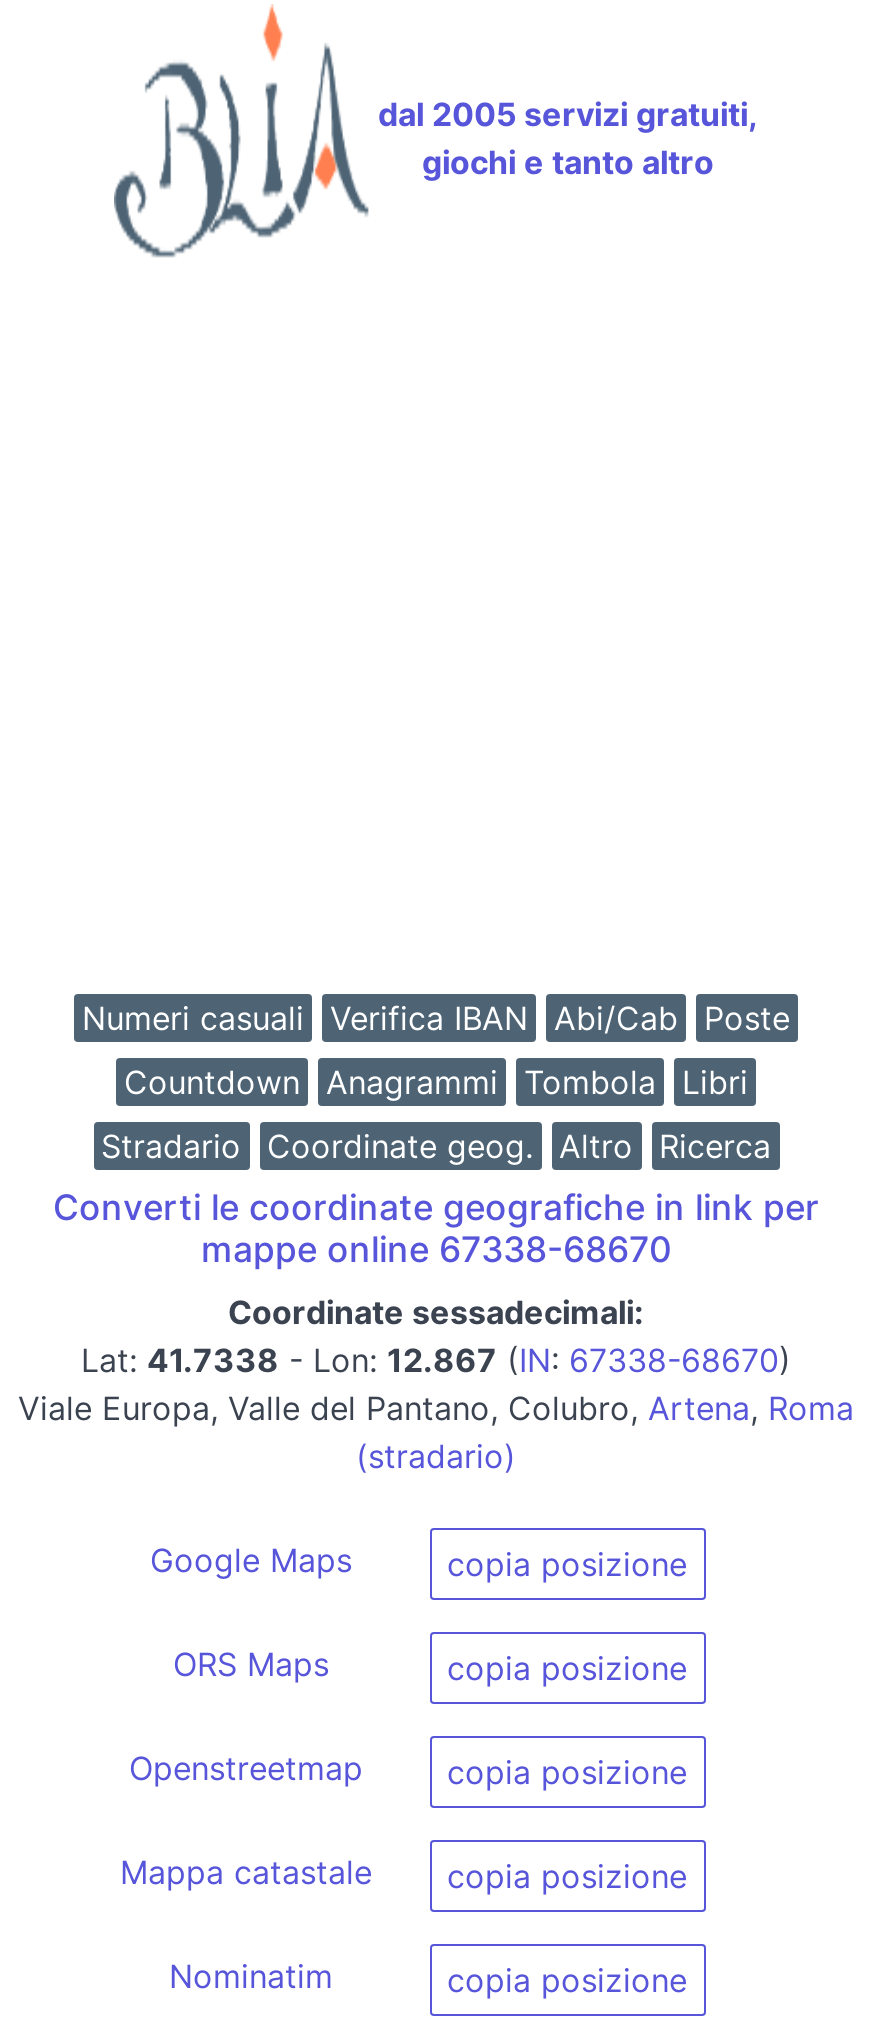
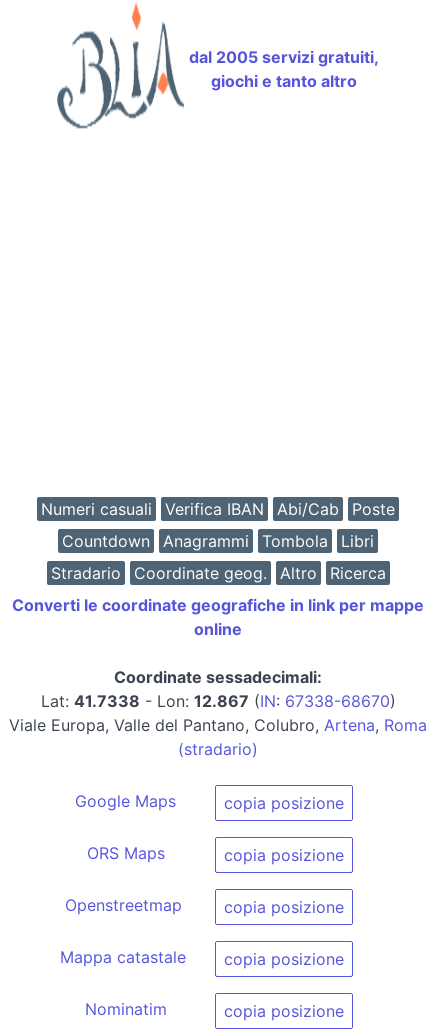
- Converti le coordinate geografiche in link per
- mappe online 67338-68670
+ Converti le coordinate geografiche in link per mappe
+ online
